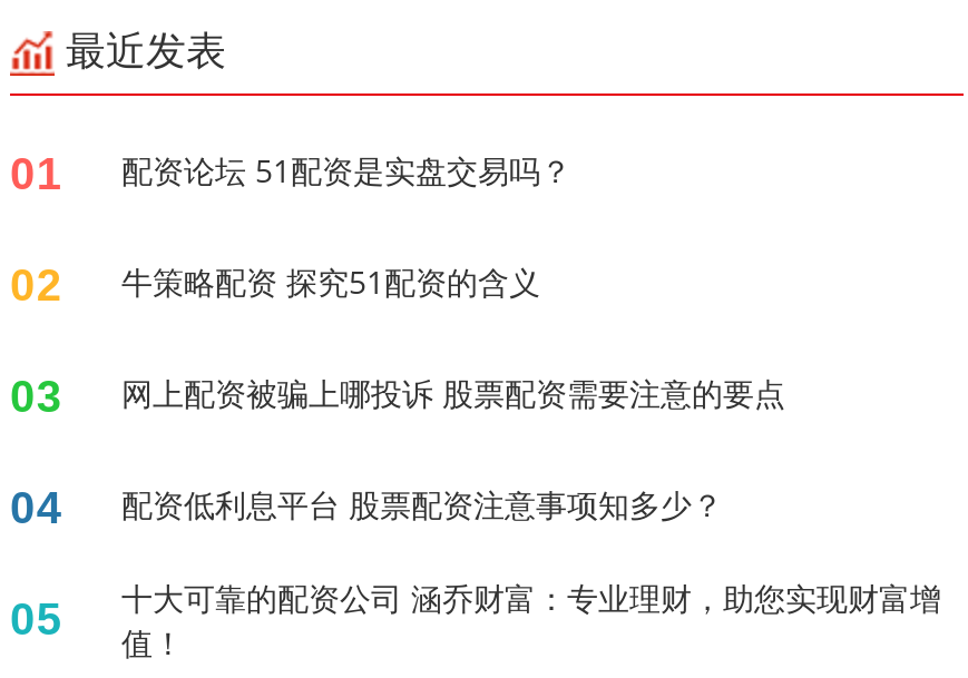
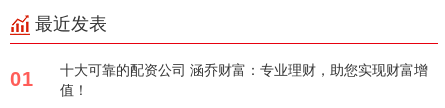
- 配资论坛 51配资是实盘交易吗？
- 02
- 牛策略配资 探究51配资的含义
- 03
- 网上配资被骗上哪投诉 股票配资需要注意的要点
- 04
- 配资低利息平台 股票配资注意事项知多少？
- 05
